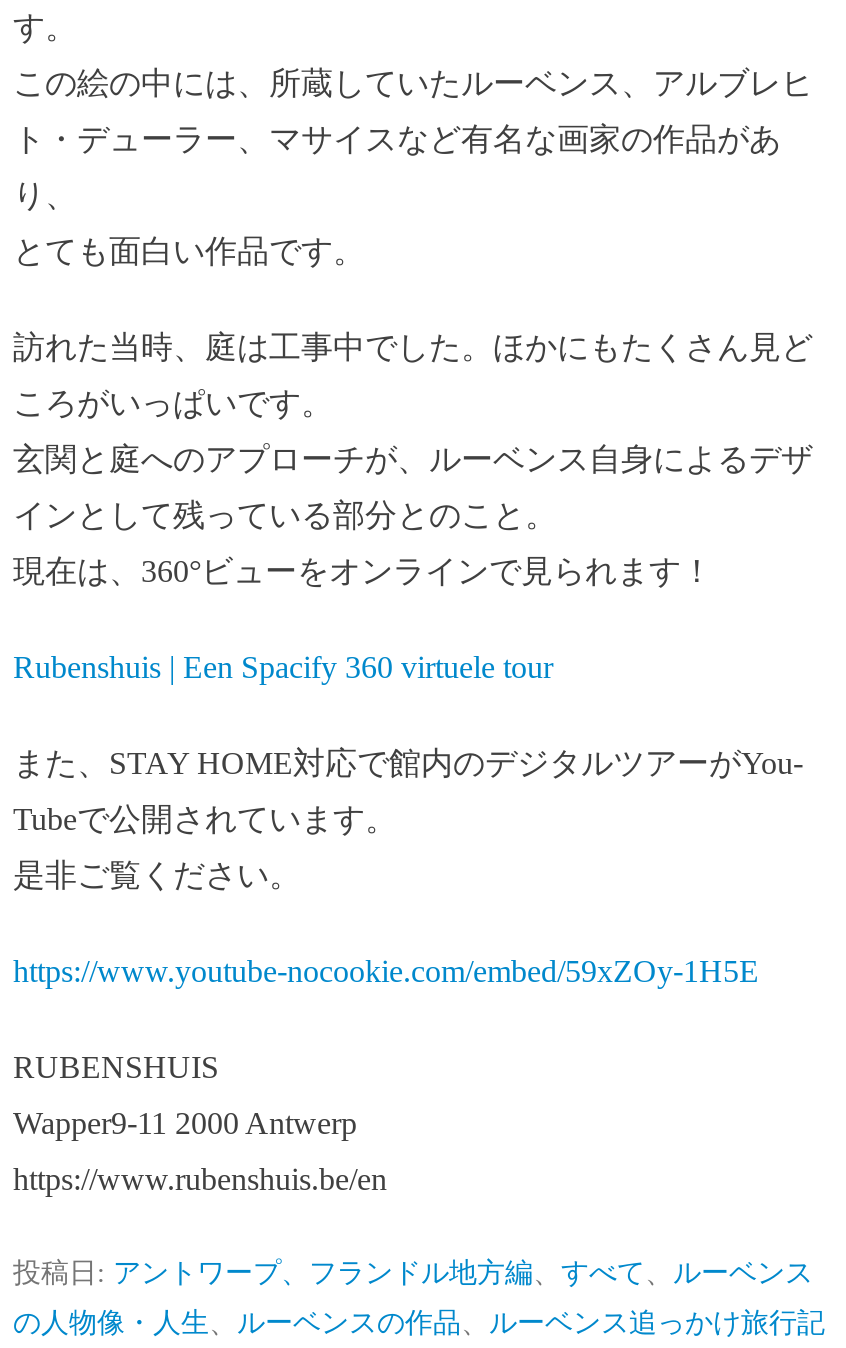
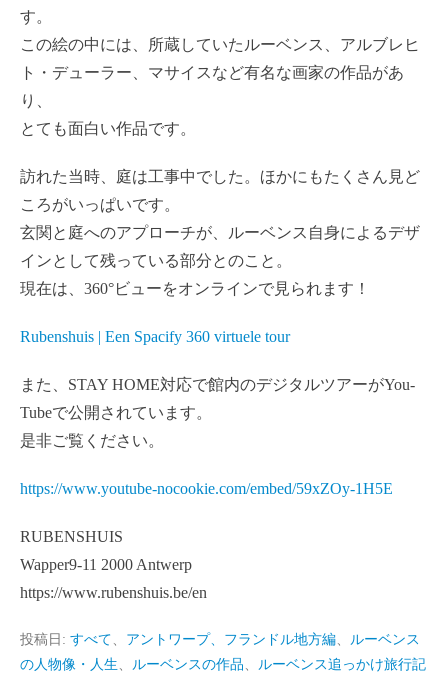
- 投稿日:アントワープ、フランドル地方編、すべて、ルーベンス
+ 投稿日:すべて、アントワープ、フランドル地方編、ルーベンス
